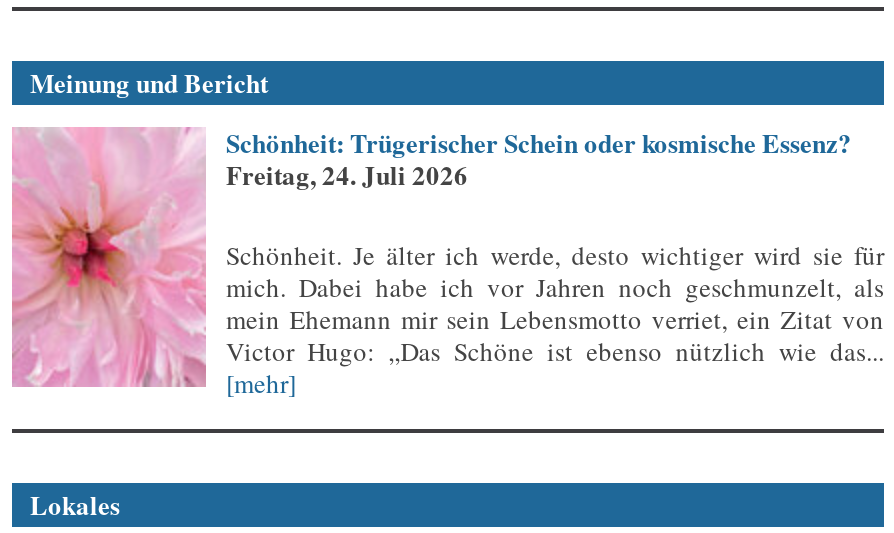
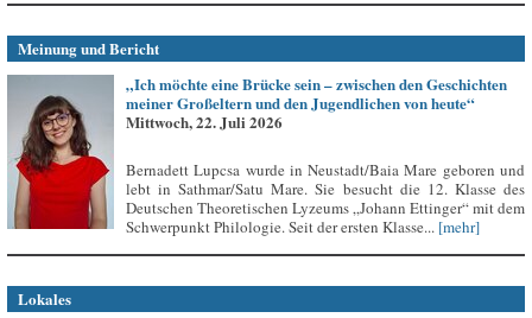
- [image]
- Schönheit: Trügerischer Schein oder kosmische Essenz?
- Freitag, 24. Juli 2026
+ [image]
+ „Ich möchte eine Brücke sein – zwischen den Geschichten
+ meiner Großeltern und den Jugendlichen von heute“
+ Mittwoch, 22. Juli 2026

- Schönheit. Je älter ich werde, desto wichtiger wird sie für
- mich. Dabei habe ich vor Jahren noch geschmunzelt, als
- mein Ehemann mir sein Lebensmotto verriet, ein Zitat von
- Victor Hugo: „Das Schöne ist ebenso nützlich wie das...
- [mehr]
+ Bernadett Lupcsa wurde in Neustadt/Baia Mare geboren und
+ lebt in Sathmar/Satu Mare. Sie besucht die 12. Klasse des
+ Deutschen Theoretischen Lyzeums „Johann Ettinger“ mit dem
+ Schwerpunkt Philologie. Seit der ersten Klasse... [mehr]
